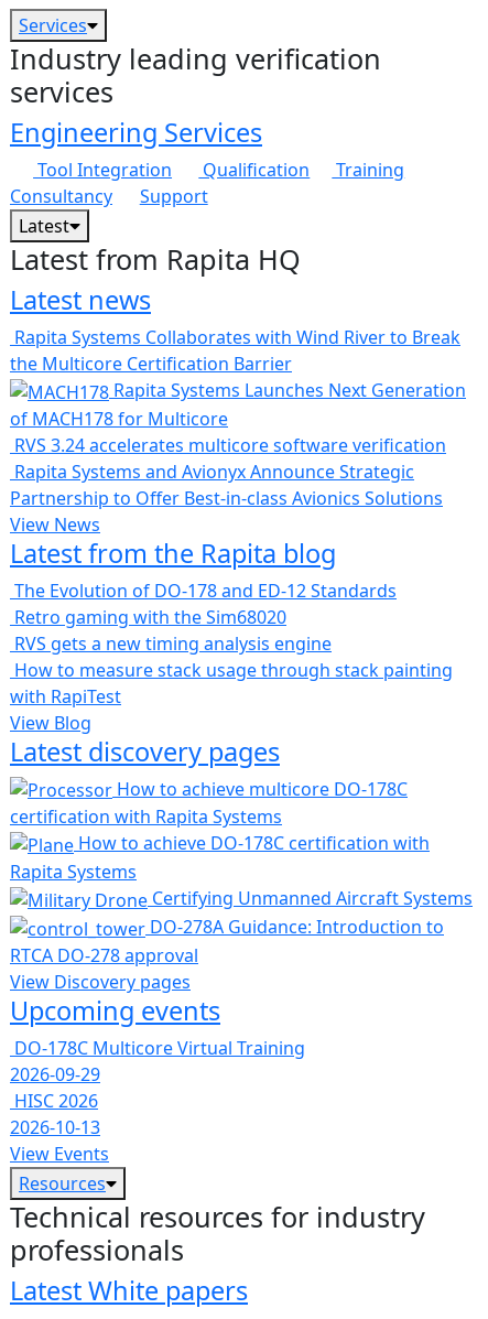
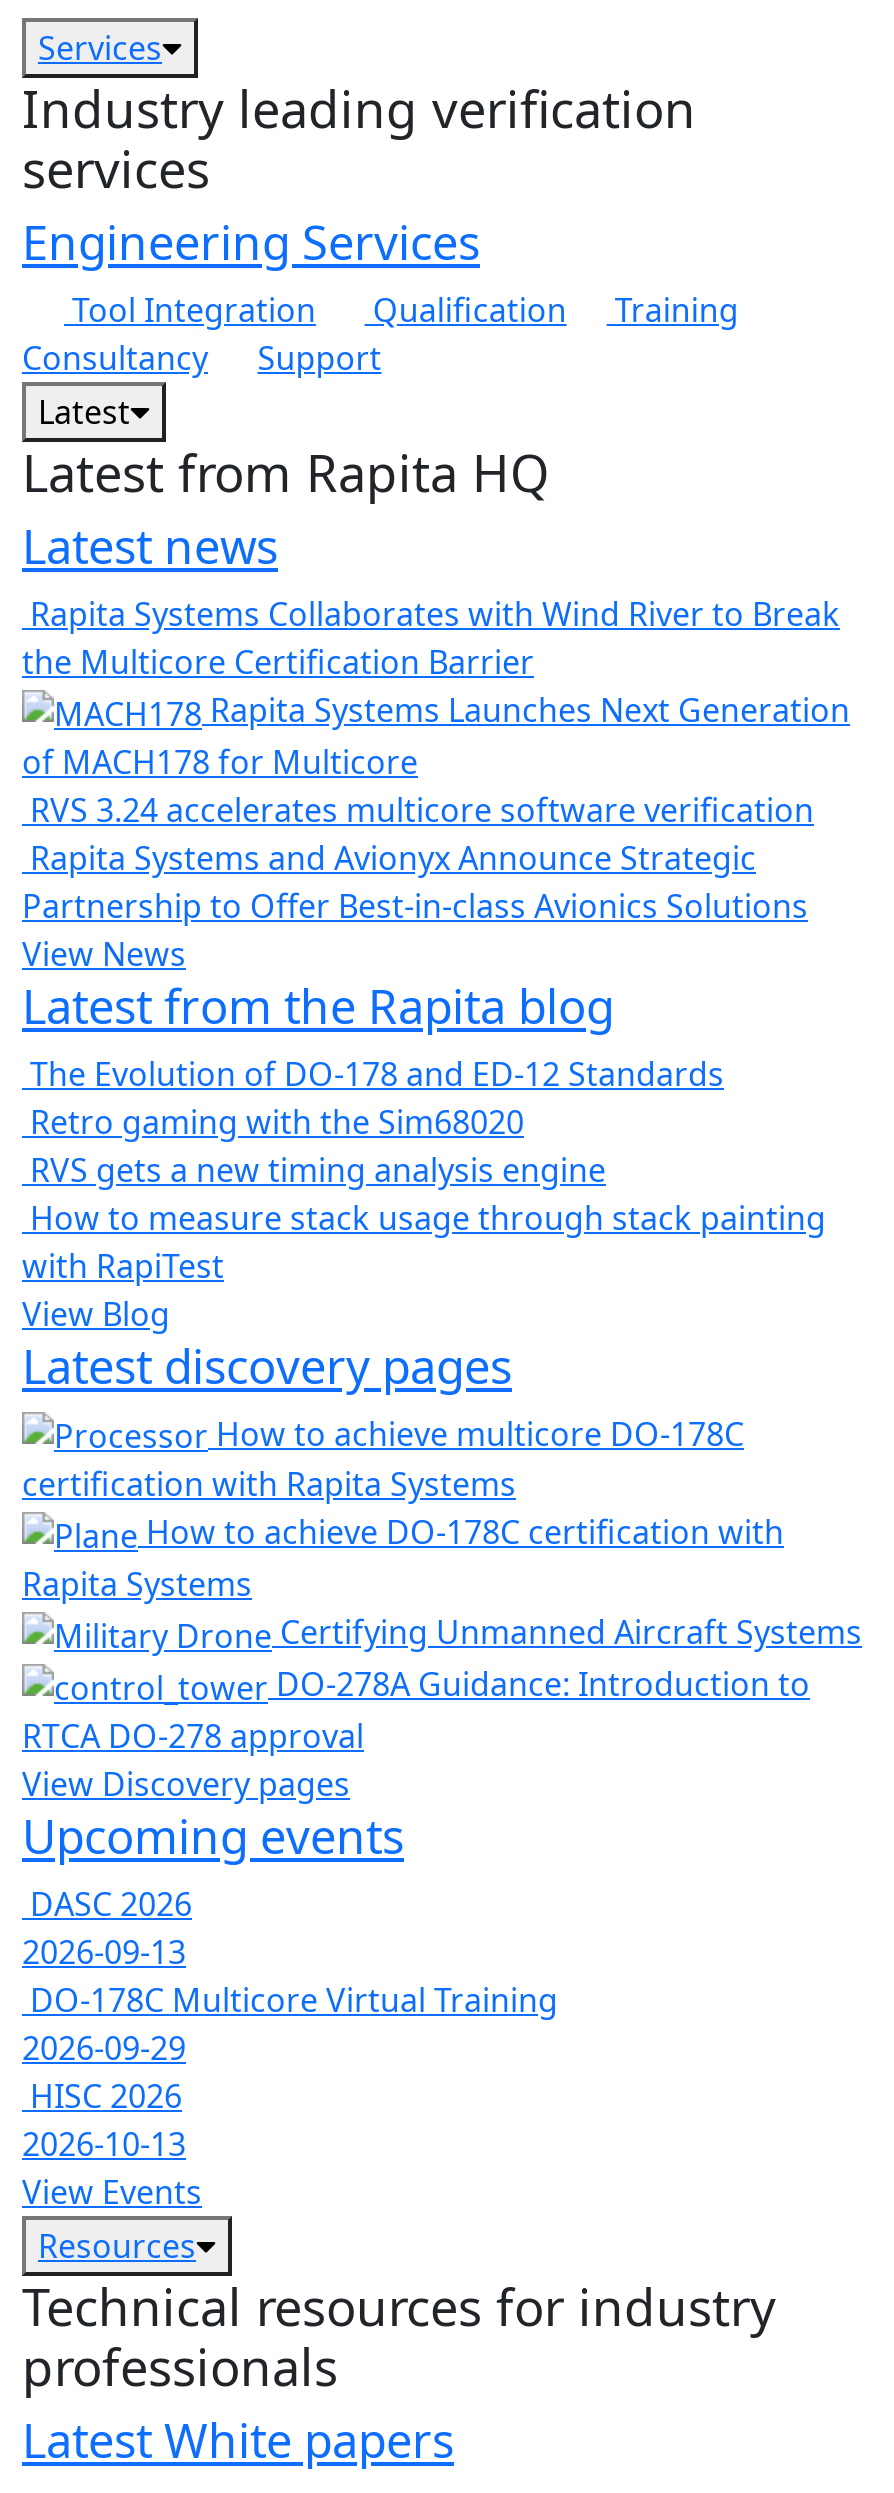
+ DASC 2026
+ 2026-09-13
